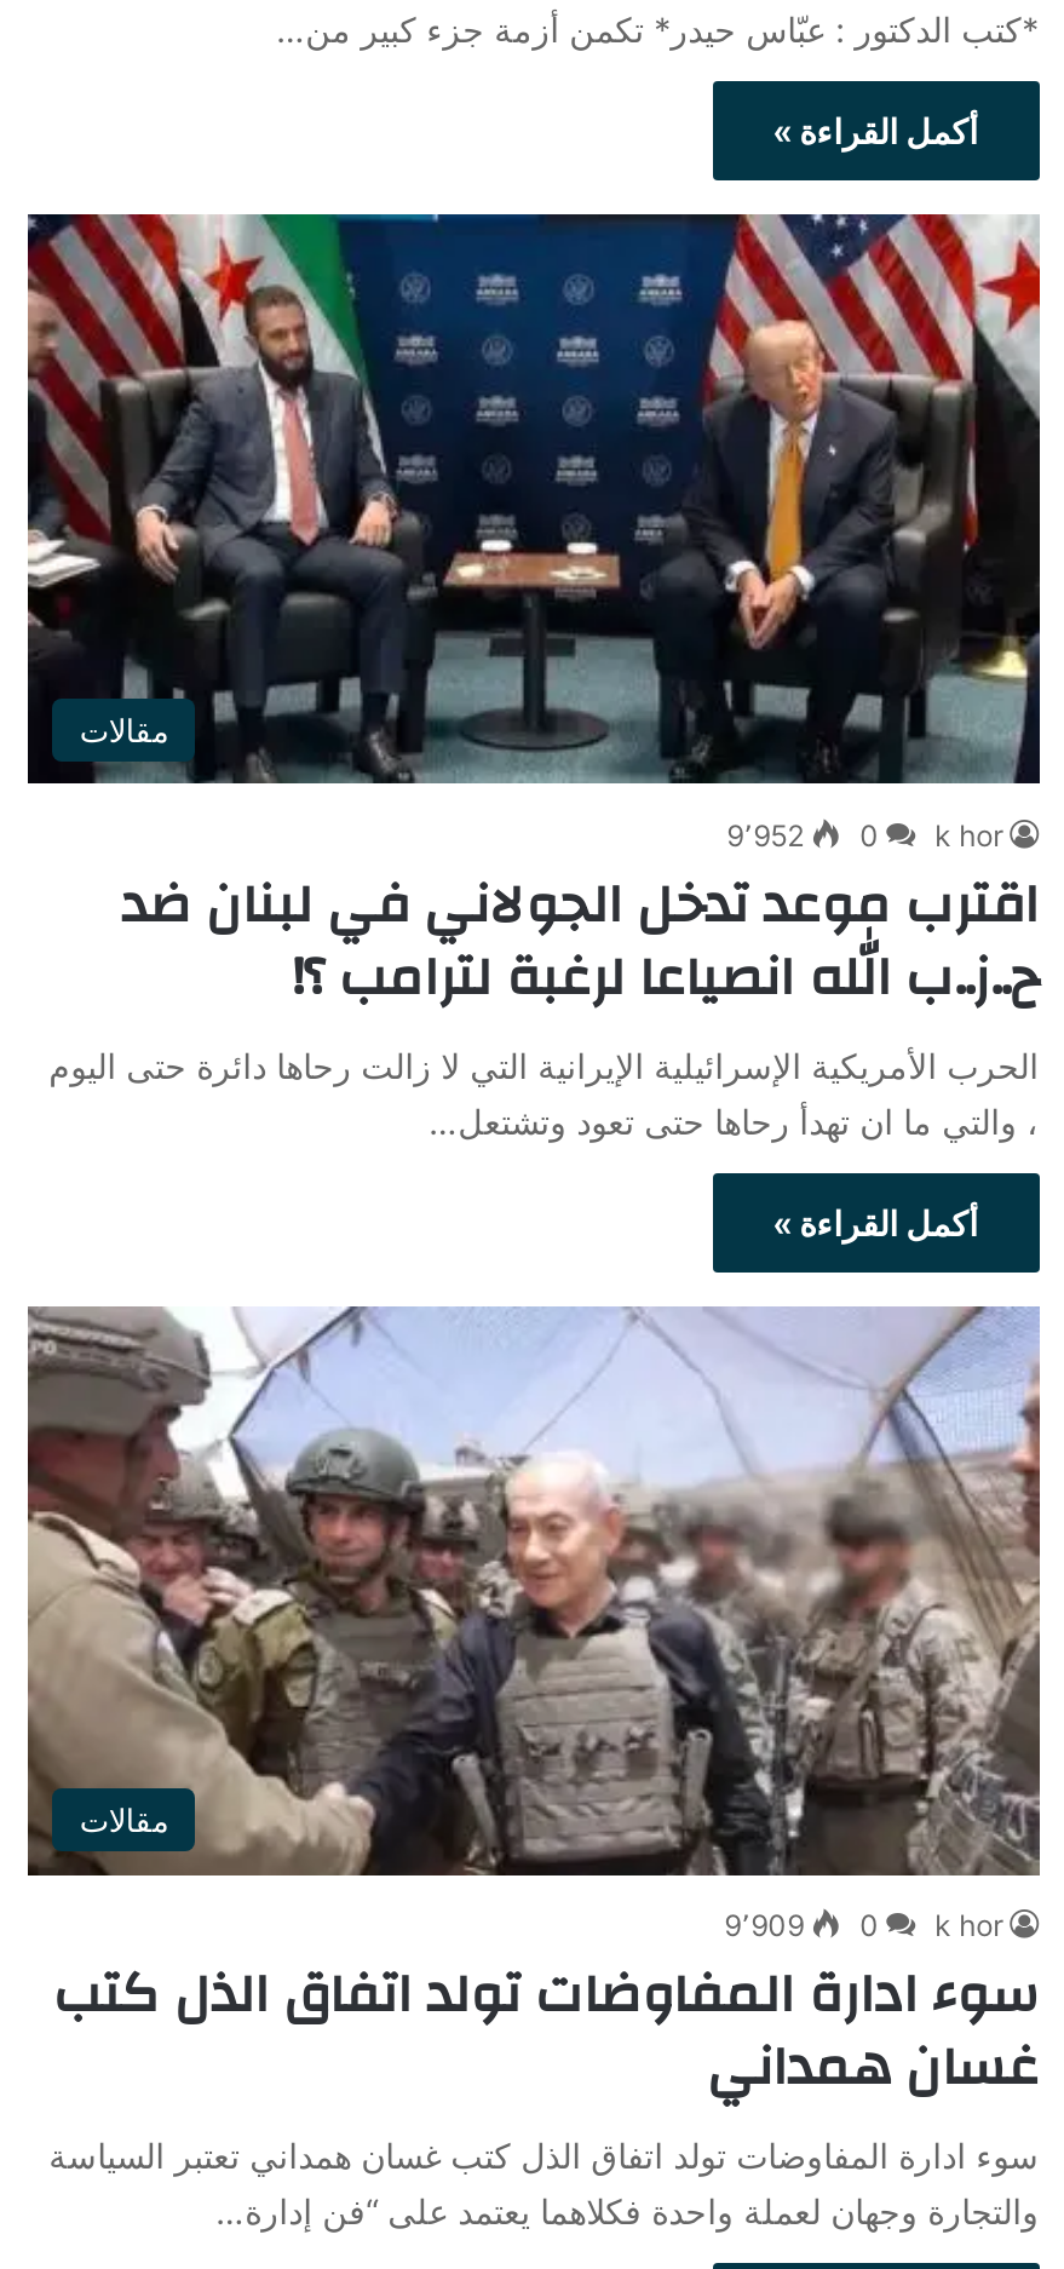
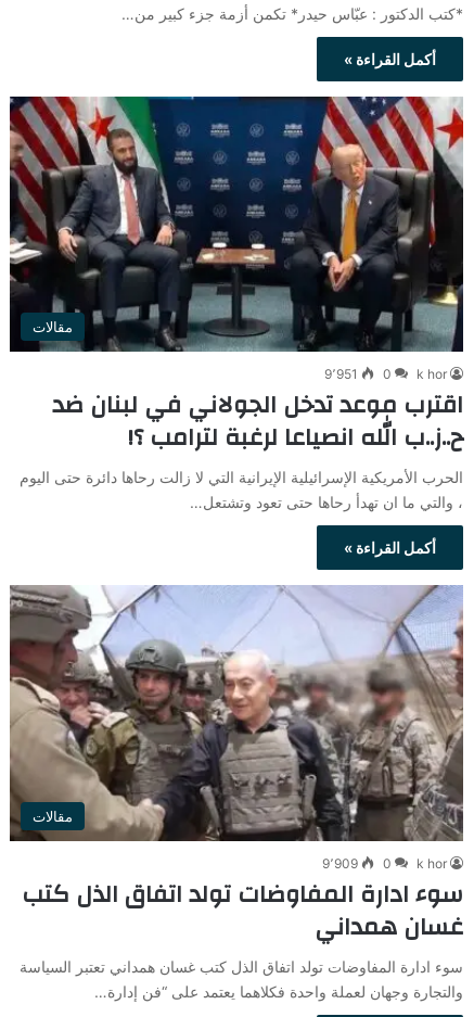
- 9٬952 0 k hor
+ 9٬951 0 k hor
